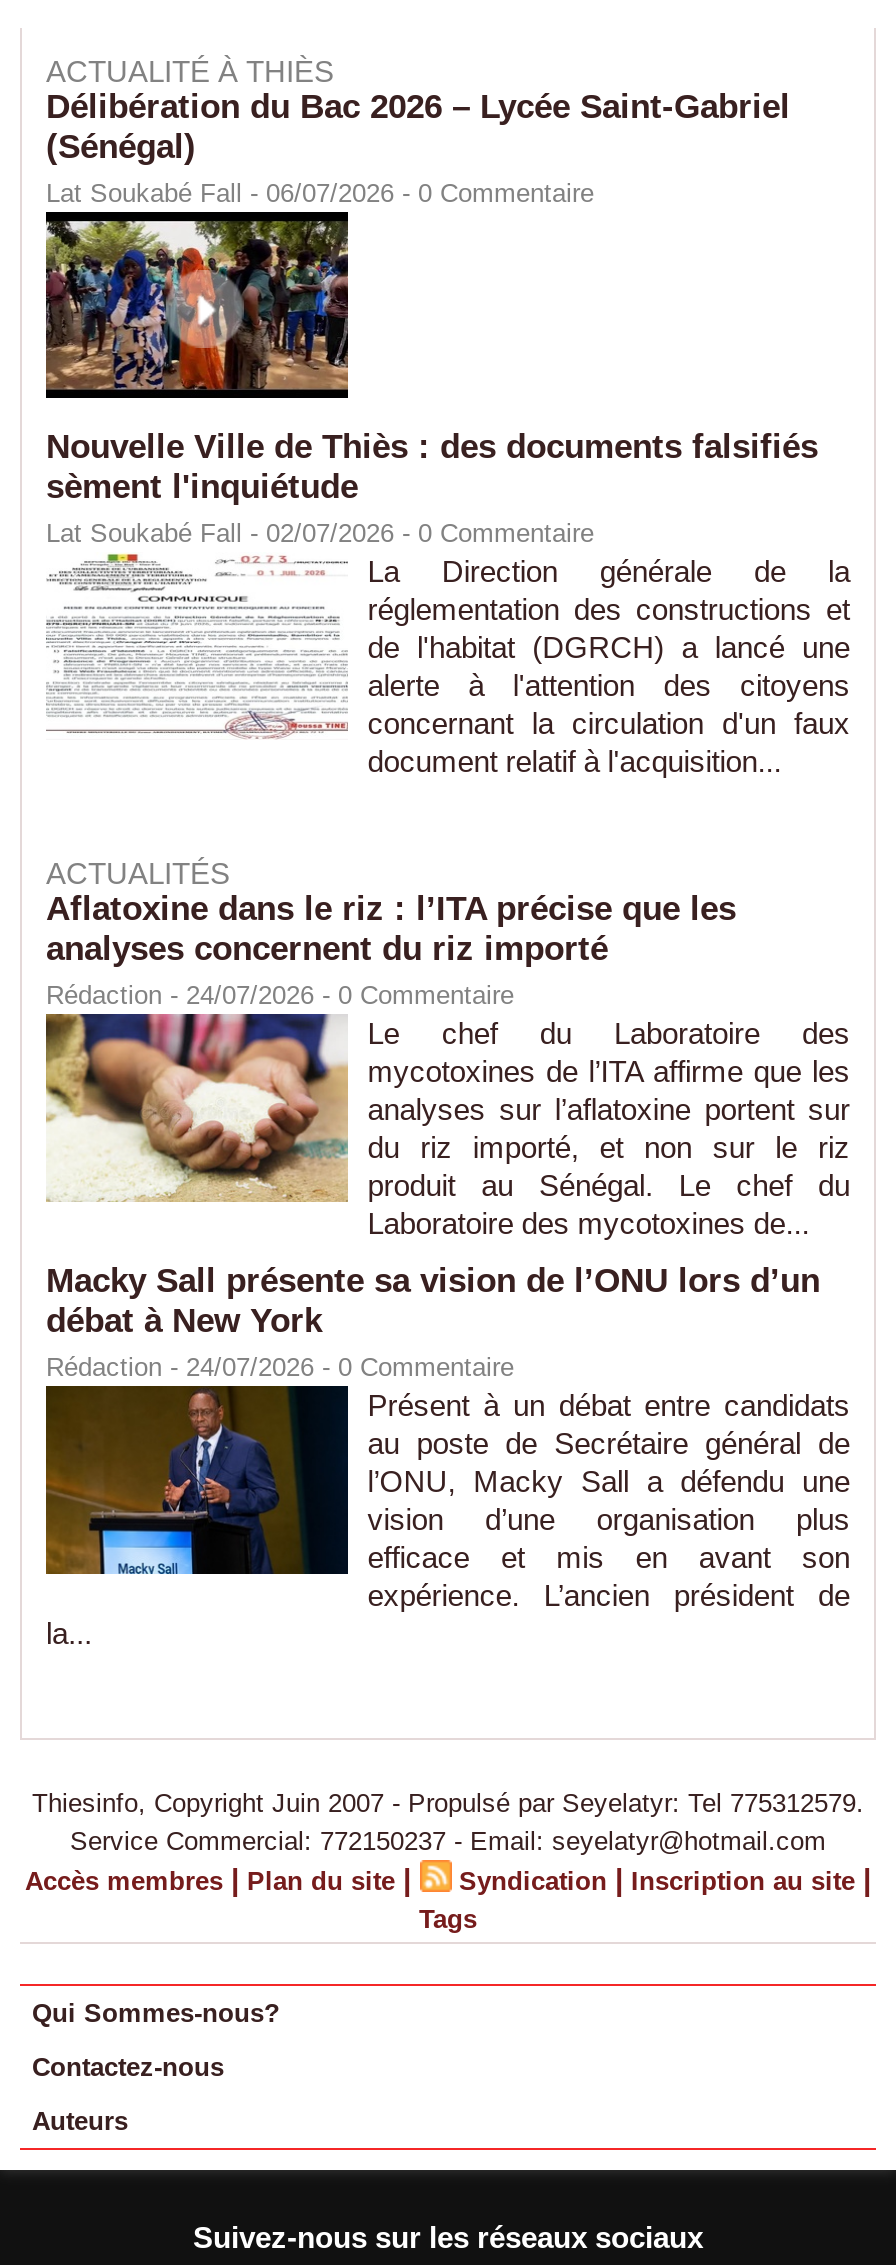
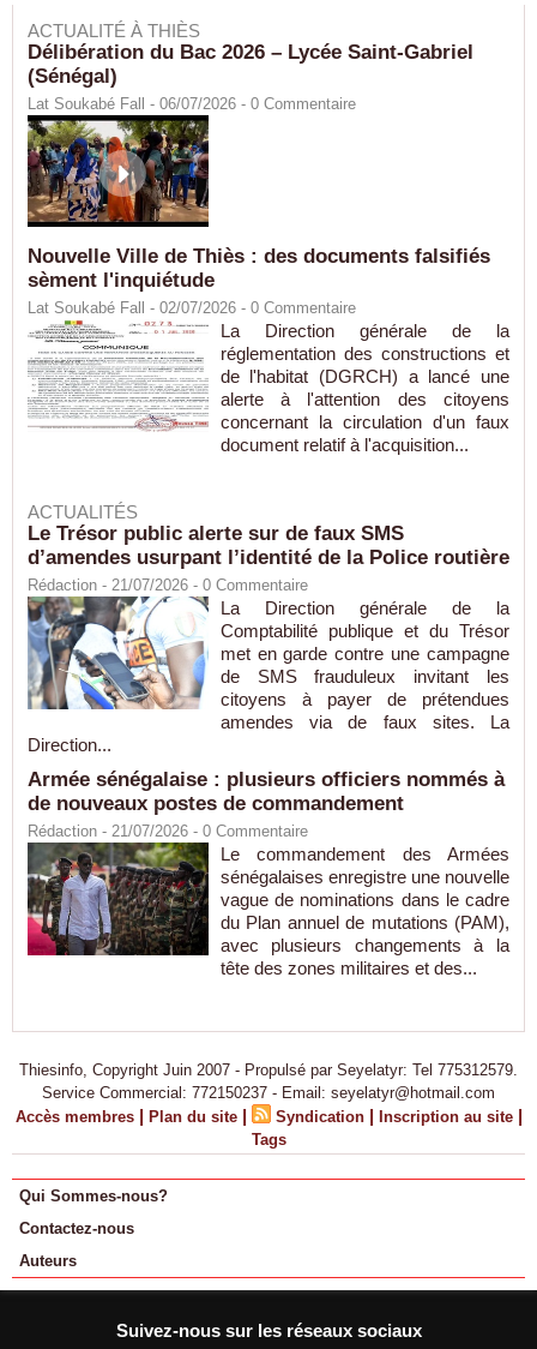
- [image]
- Aflatoxine dans le riz : l’ITA précise que les
- analyses concernent du riz importé
- Rédaction - 24/07/2026 - 0 Commentaire
- Le chef du Laboratoire des
- mycotoxines de l’ITA affirme que les
- analyses sur l’aflatoxine portent sur
- du riz importé, et non sur le riz
- produit au Sénégal. Le chef du
- Laboratoire des mycotoxines de...
+ [image]
+ Le Trésor public alerte sur de faux SMS
+ d’amendes usurpant l’identité de la Police routière
+ Rédaction - 21/07/2026 - 0 Commentaire
+ La Direction générale de la
+ Comptabilité publique et du Trésor
+ met en garde contre une campagne
+ de SMS frauduleux invitant les
+ citoyens à payer de prétendues
+ amendes via de faux sites. La
+ Direction...

- [image]
- Macky Sall présente sa vision de l’ONU lors d’un
- débat à New York
- Rédaction - 24/07/2026 - 0 Commentaire
- Présent à un débat entre candidats
- au poste de Secrétaire général de
- l’ONU, Macky Sall a défendu une
- vision d’une organisation plus
- efficace et mis en avant son
- expérience. L’ancien président de
- la...
+ [image]
+ Armée sénégalaise : plusieurs officiers nommés à
+ de nouveaux postes de commandement
+ Rédaction - 21/07/2026 - 0 Commentaire
+ Le commandement des Armées
+ sénégalaises enregistre une nouvelle
+ vague de nominations dans le cadre
+ du Plan annuel de mutations (PAM),
+ avec plusieurs changements à la
+ tête des zones militaires et des...
